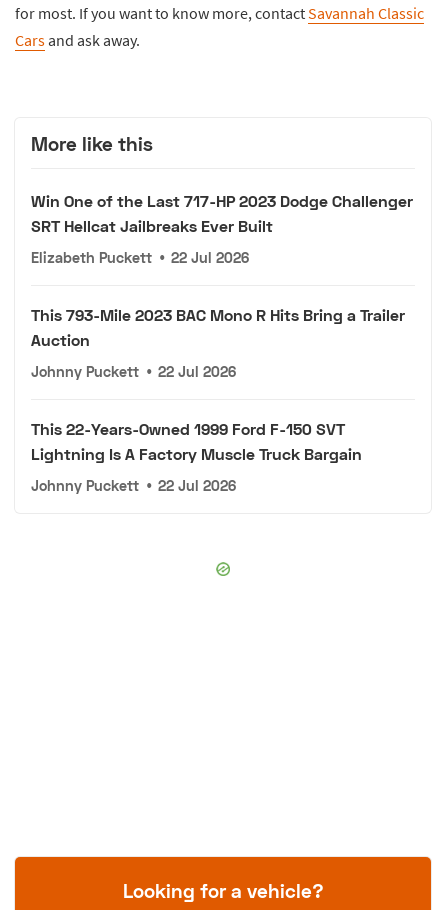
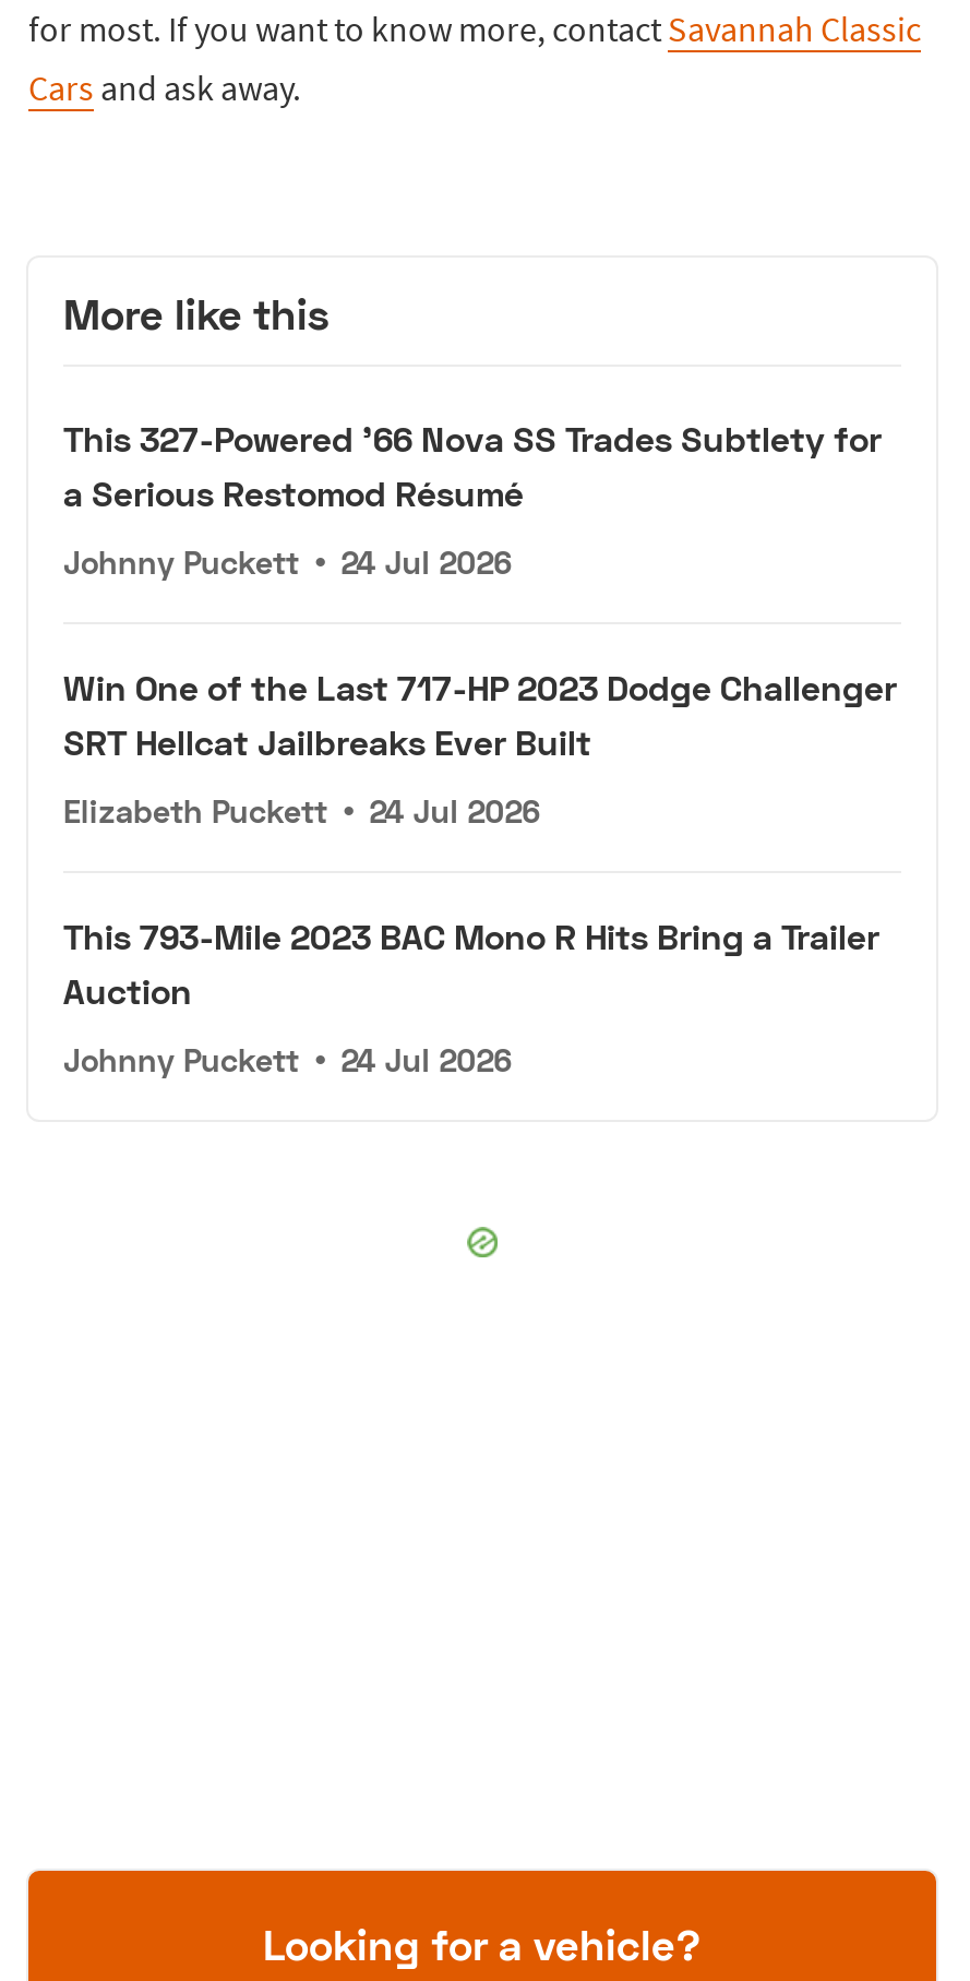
+ This 327-Powered '66 Nova SS Trades Subtlety for
+ a Serious Restomod Résumé
+ Johnny Puckett • 24 Jul 2026

moved down: Win One of the Last 717-HP 2023 Dodge Challenger | SRT Hellcat Jailbreaks Ever Built

- Elizabeth Puckett • 22 Jul 2026
+ Elizabeth Puckett • 24 Jul 2026

moved down: This 793-Mile 2023 BAC Mono R Hits Bring a Trailer | Auction

- Johnny Puckett • 22 Jul 2026
- This 22-Years-Owned 1999 Ford F-150 SVT
- Lightning Is A Factory Muscle Truck Bargain
- Johnny Puckett • 22 Jul 2026
+ Johnny Puckett • 24 Jul 2026
